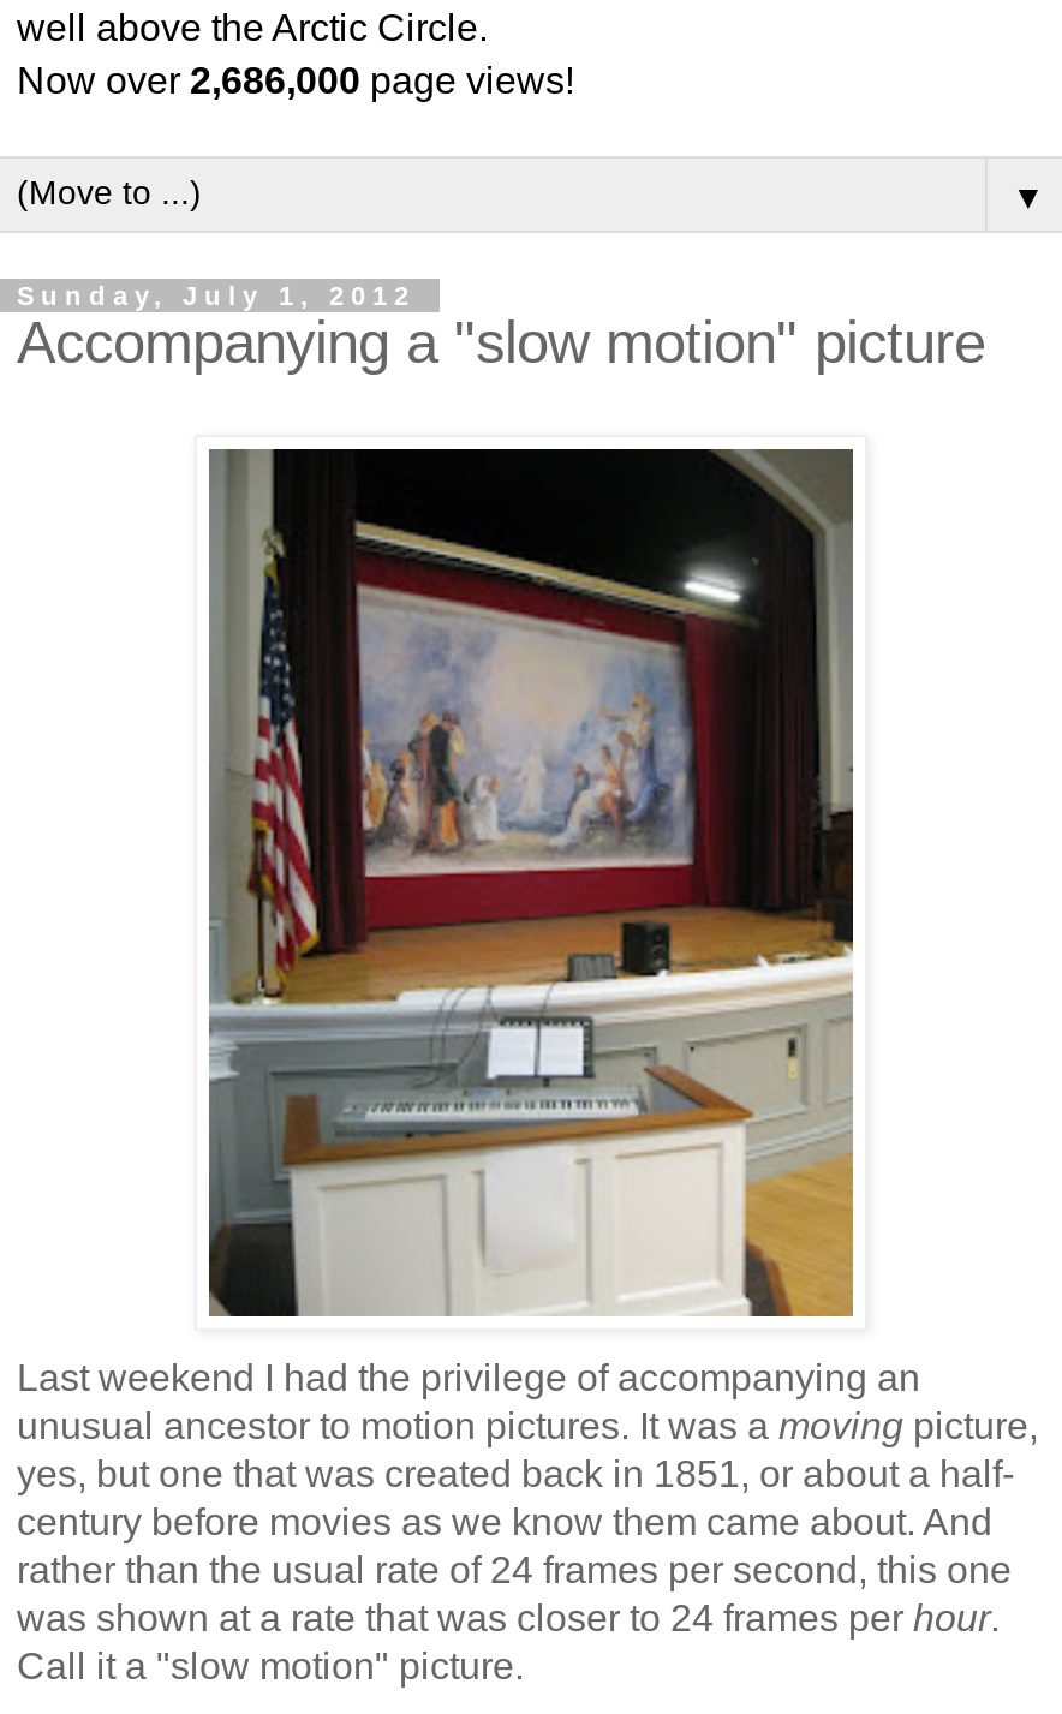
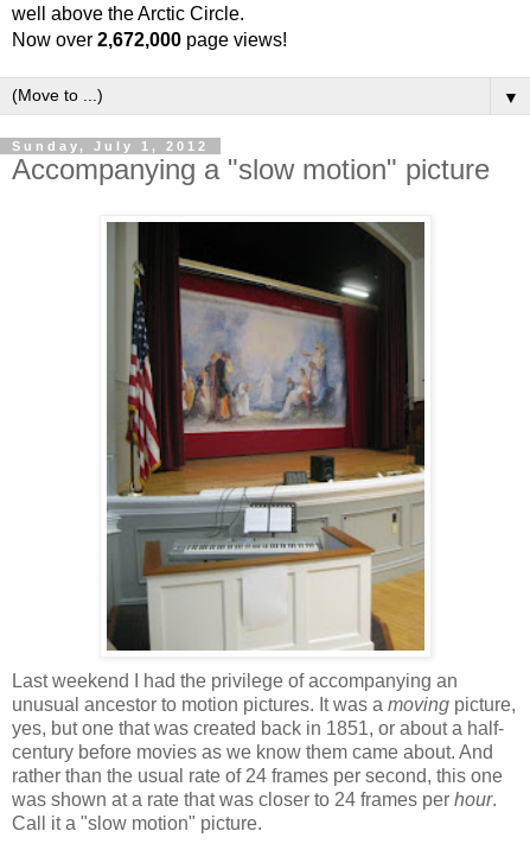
- Now over 2,686,000 page views!
+ Now over 2,672,000 page views!
